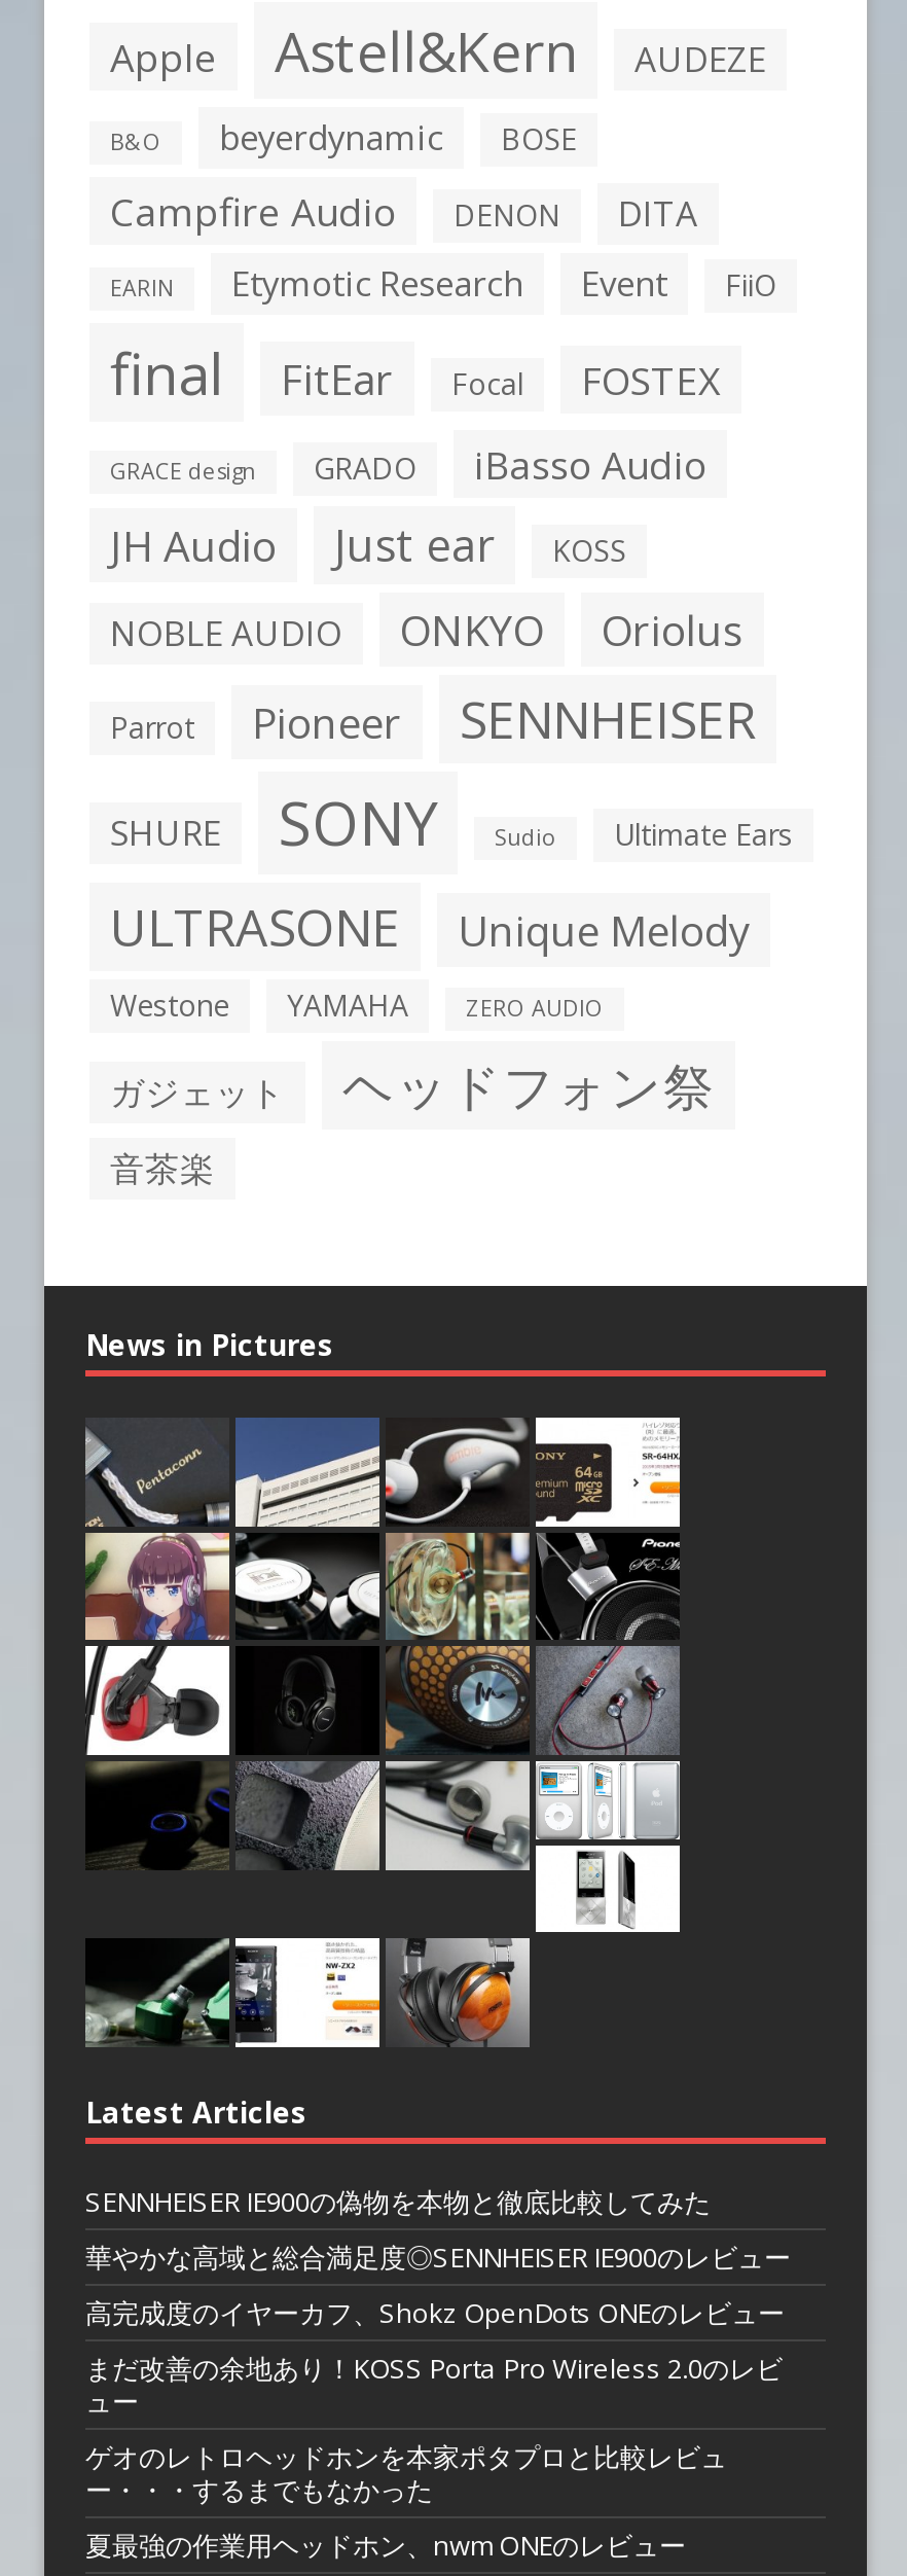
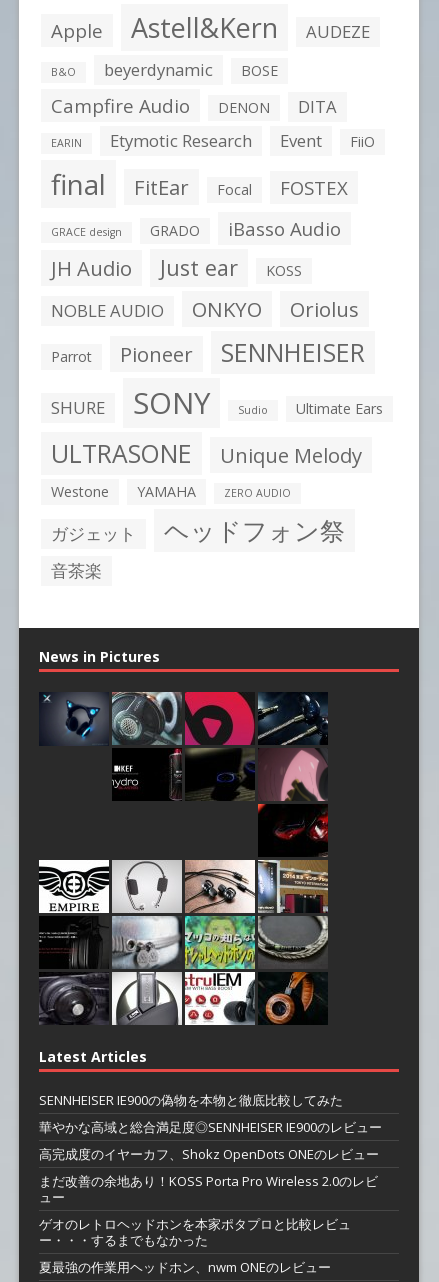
- [image]
+ [image]
